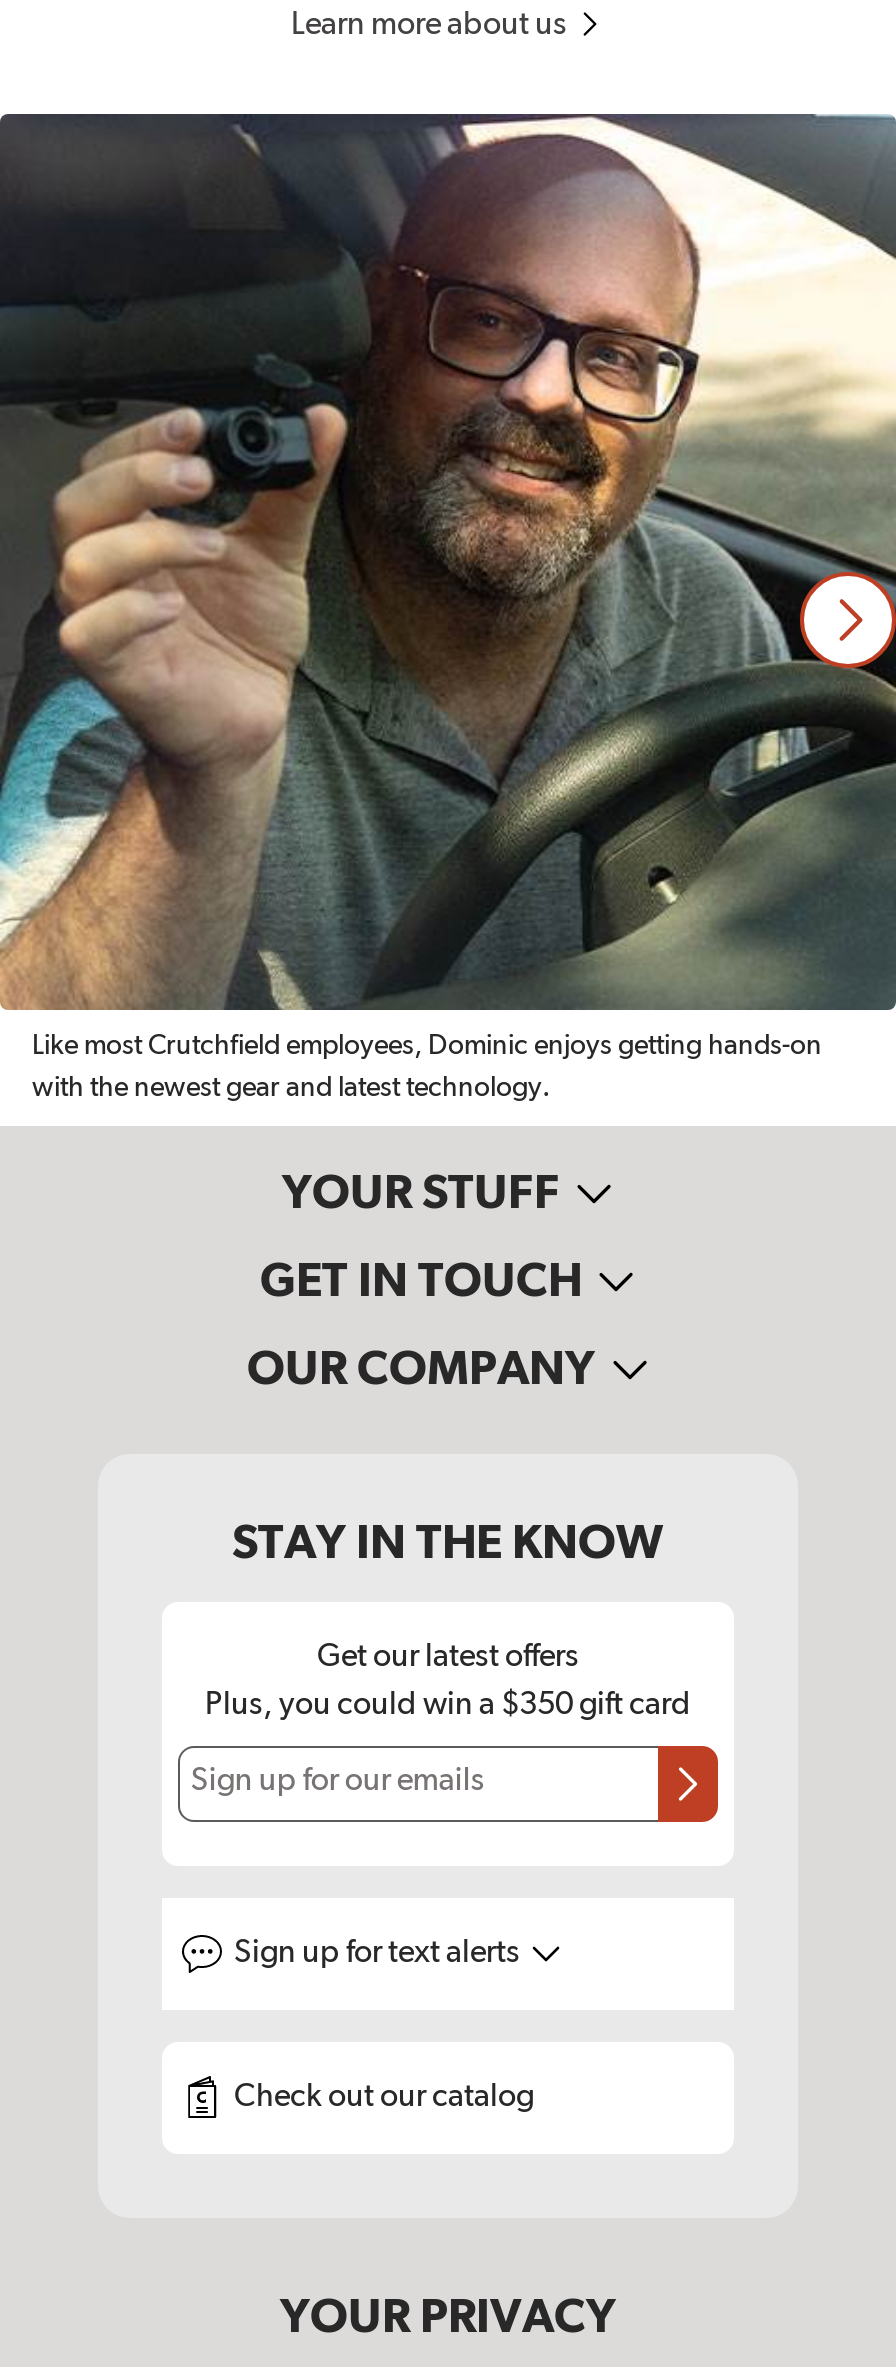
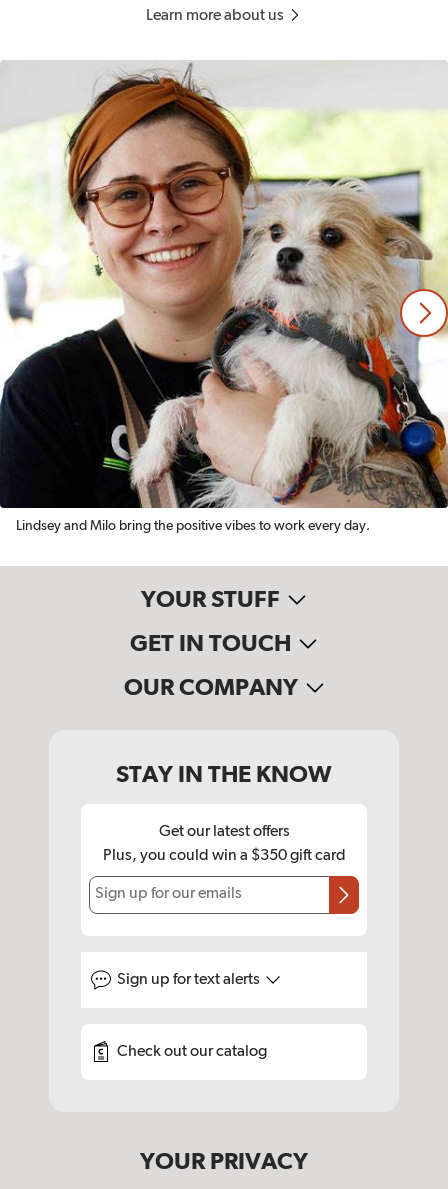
- [image]
- Like most Crutchfield employees, Dominic enjoys getting hands-on
- with the newest gear and latest technology.
+ [image]
+ Lindsey and Milo bring the positive vibes to work every day.
